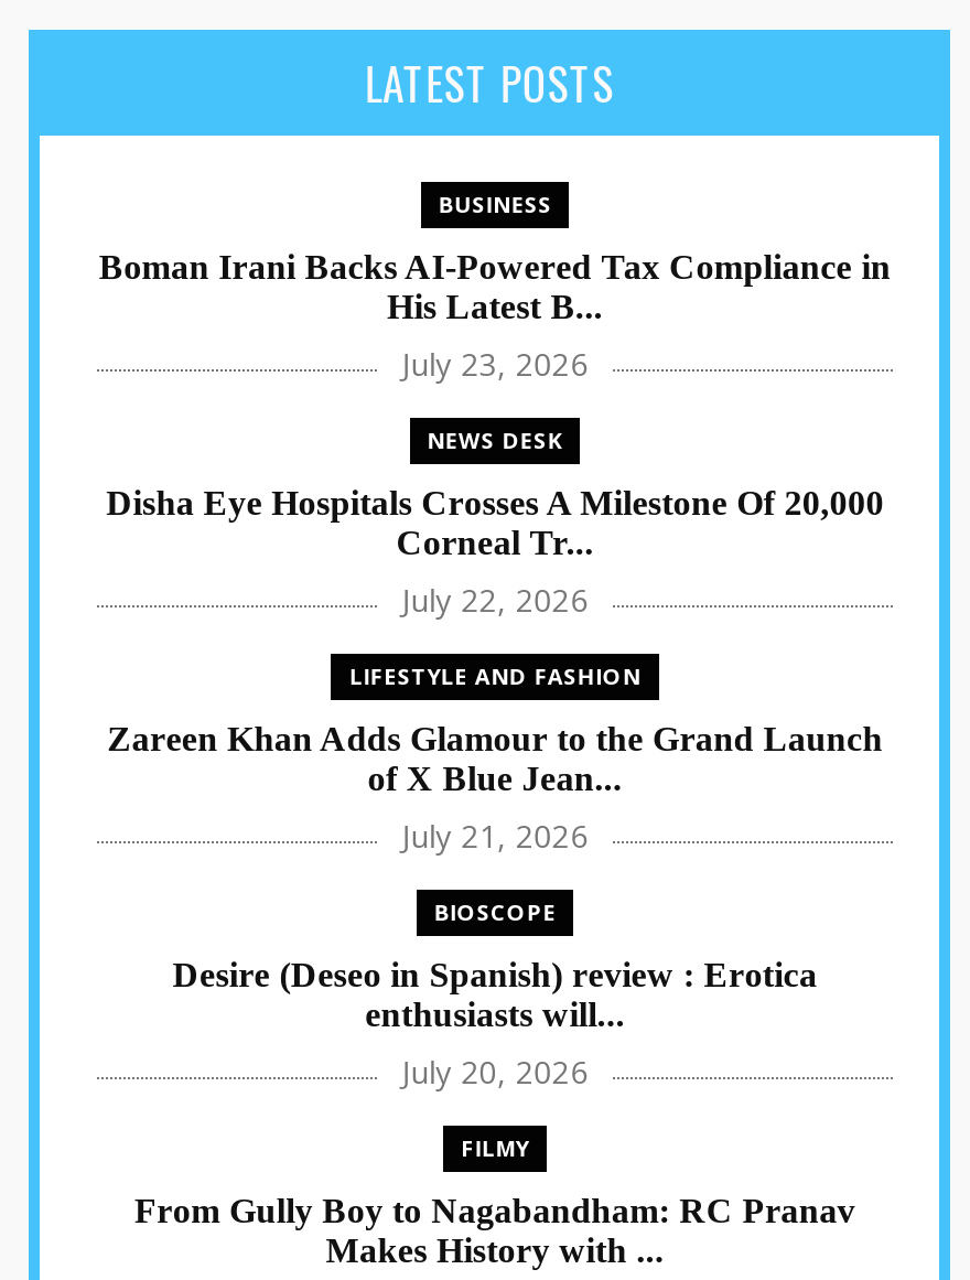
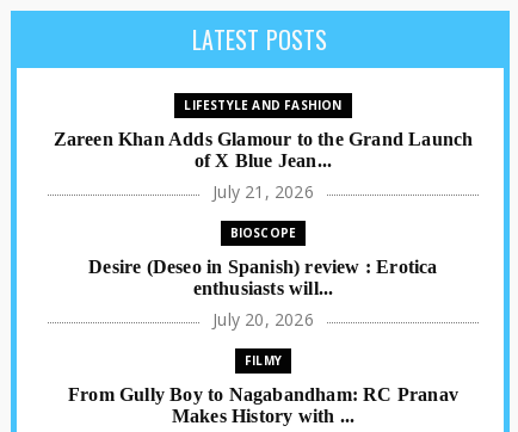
- BUSINESS
- Boman Irani Backs AI-Powered Tax Compliance in
- His Latest B...
- July 23, 2026
- NEWS DESK
- Disha Eye Hospitals Crosses A Milestone Of 20,000
- Corneal Tr...
- July 22, 2026
